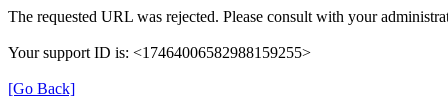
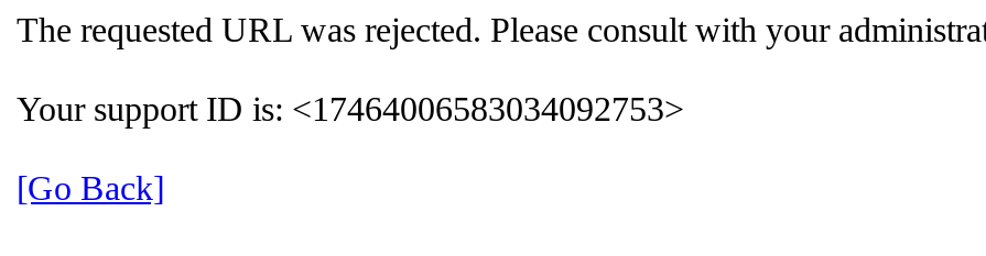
- Your support ID is: <17464006582988159255>
+ Your support ID is: <17464006583034092753>
